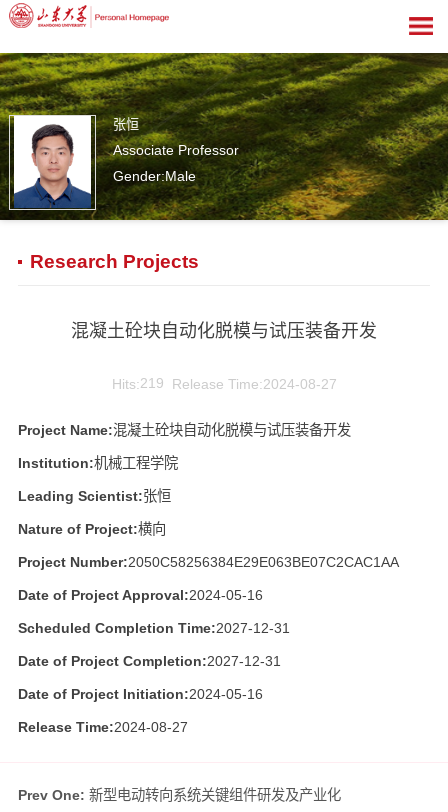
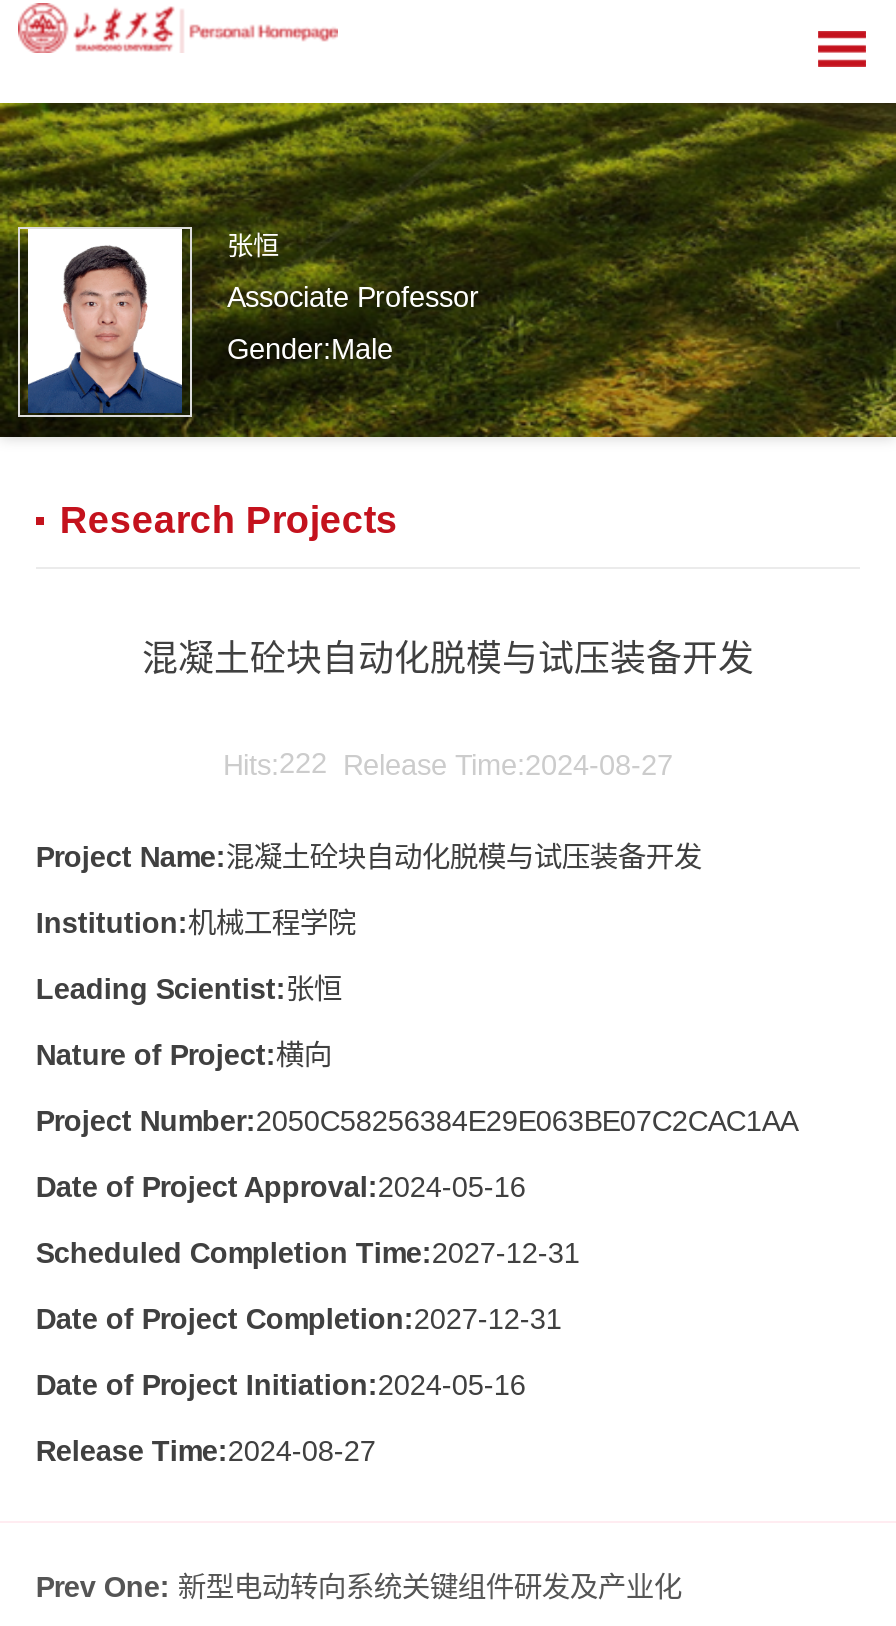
- Hits:219 Release Time:2024-08-27
+ Hits:222 Release Time:2024-08-27
